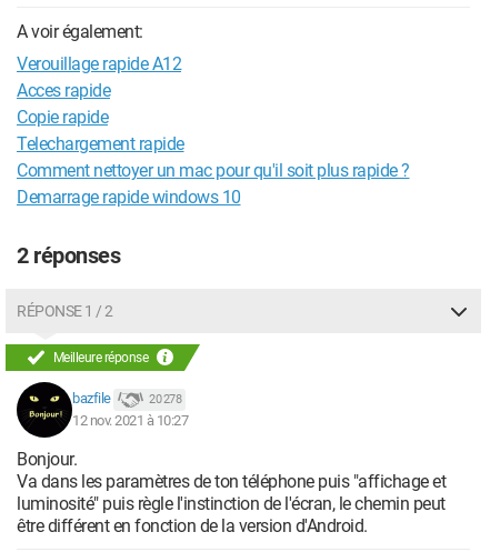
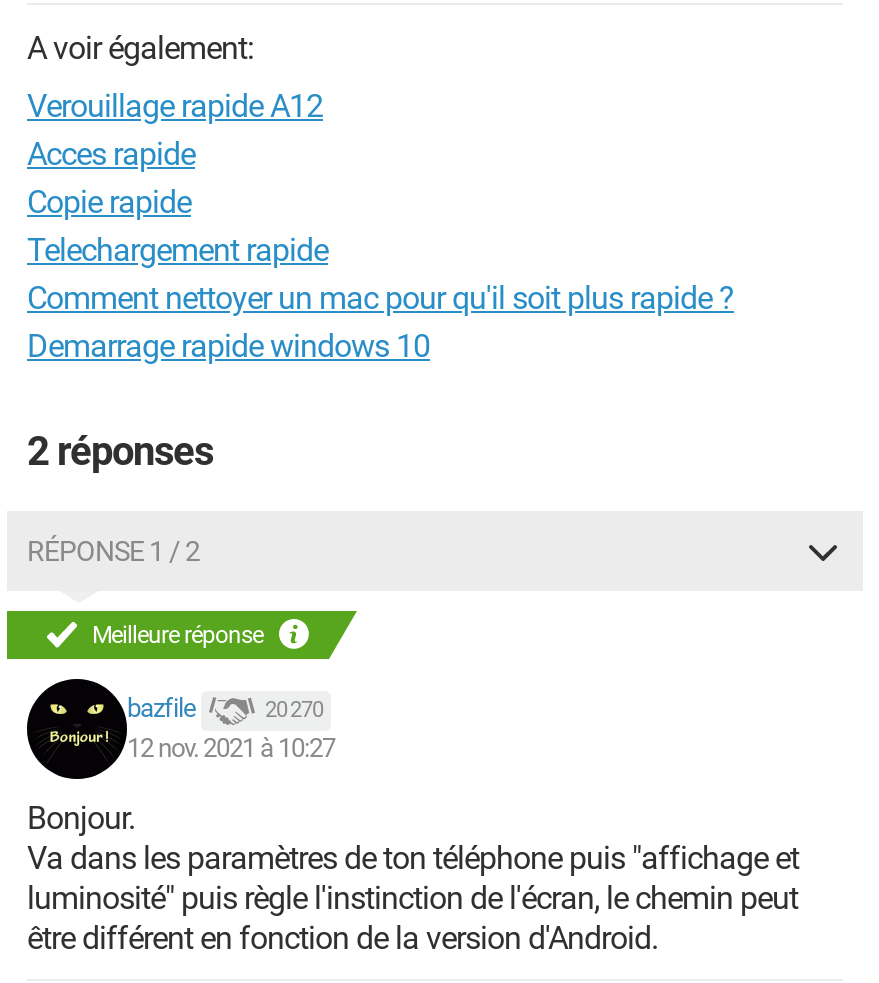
- 20 278
+ 20 270
